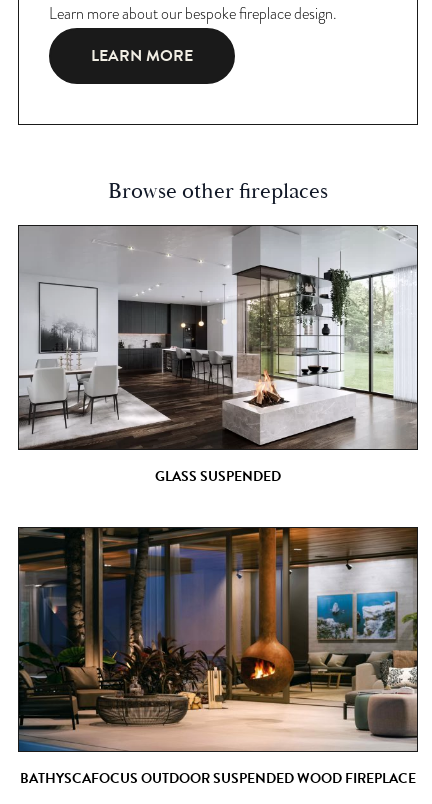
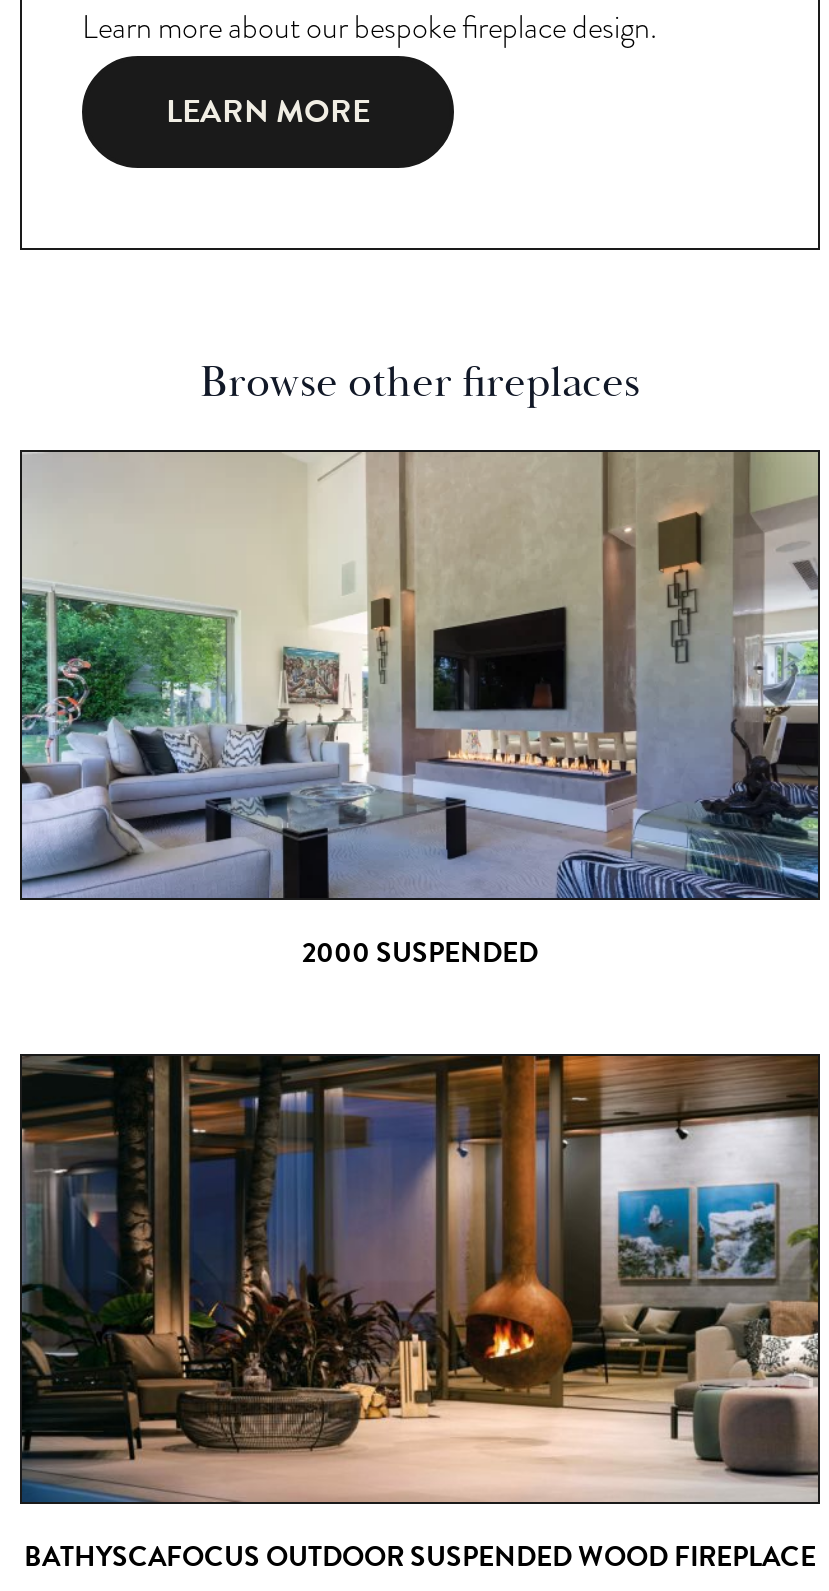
- [image]
- GLASS SUSPENDED
+ [image]
+ 2000 SUSPENDED
